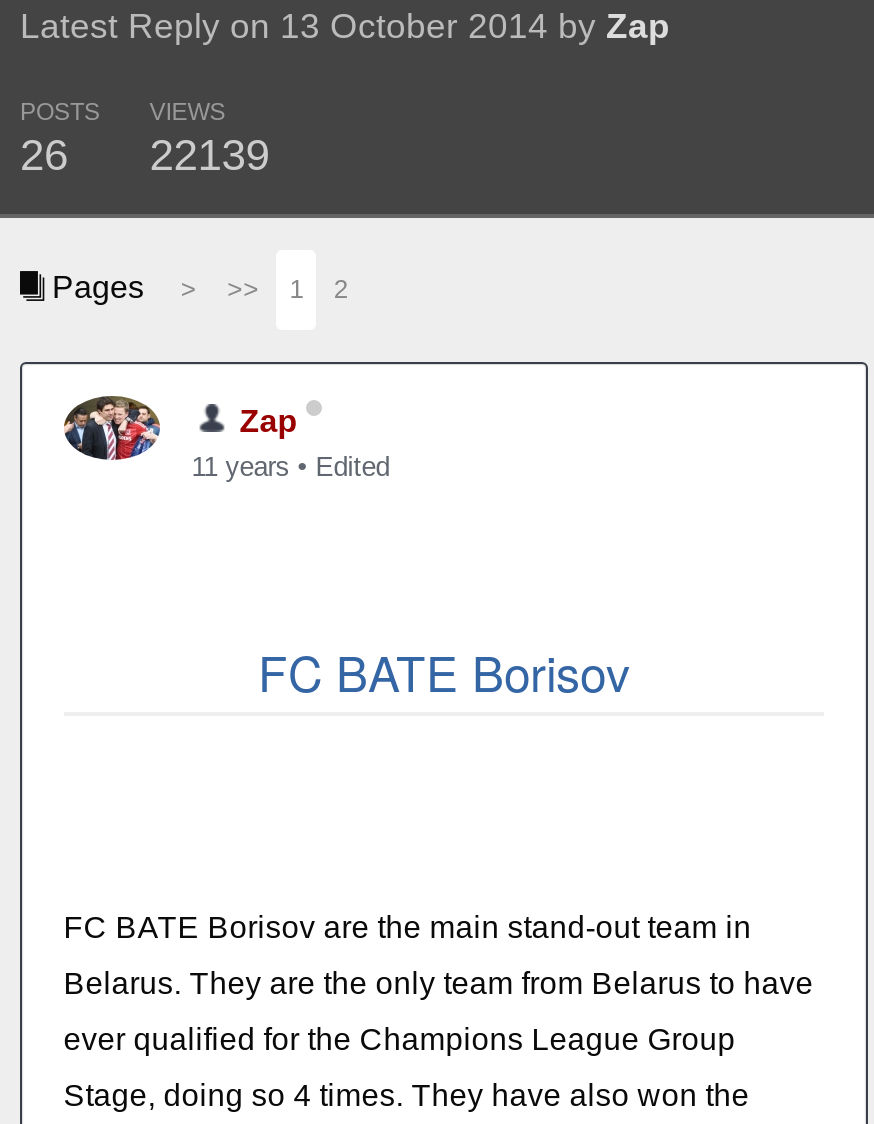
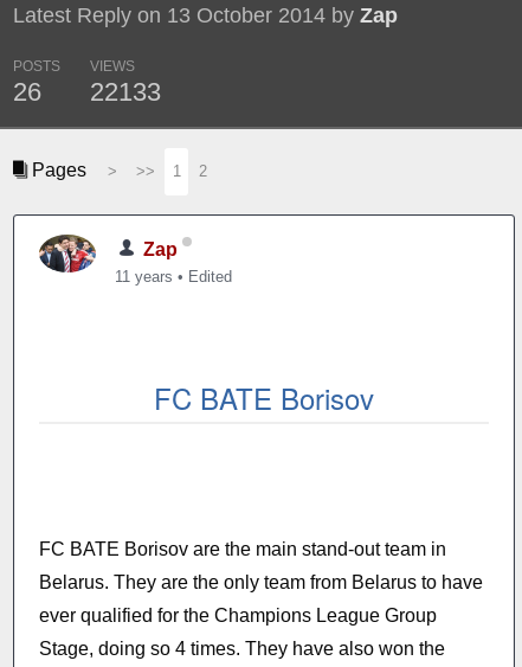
- 26 22139
+ 26 22133
